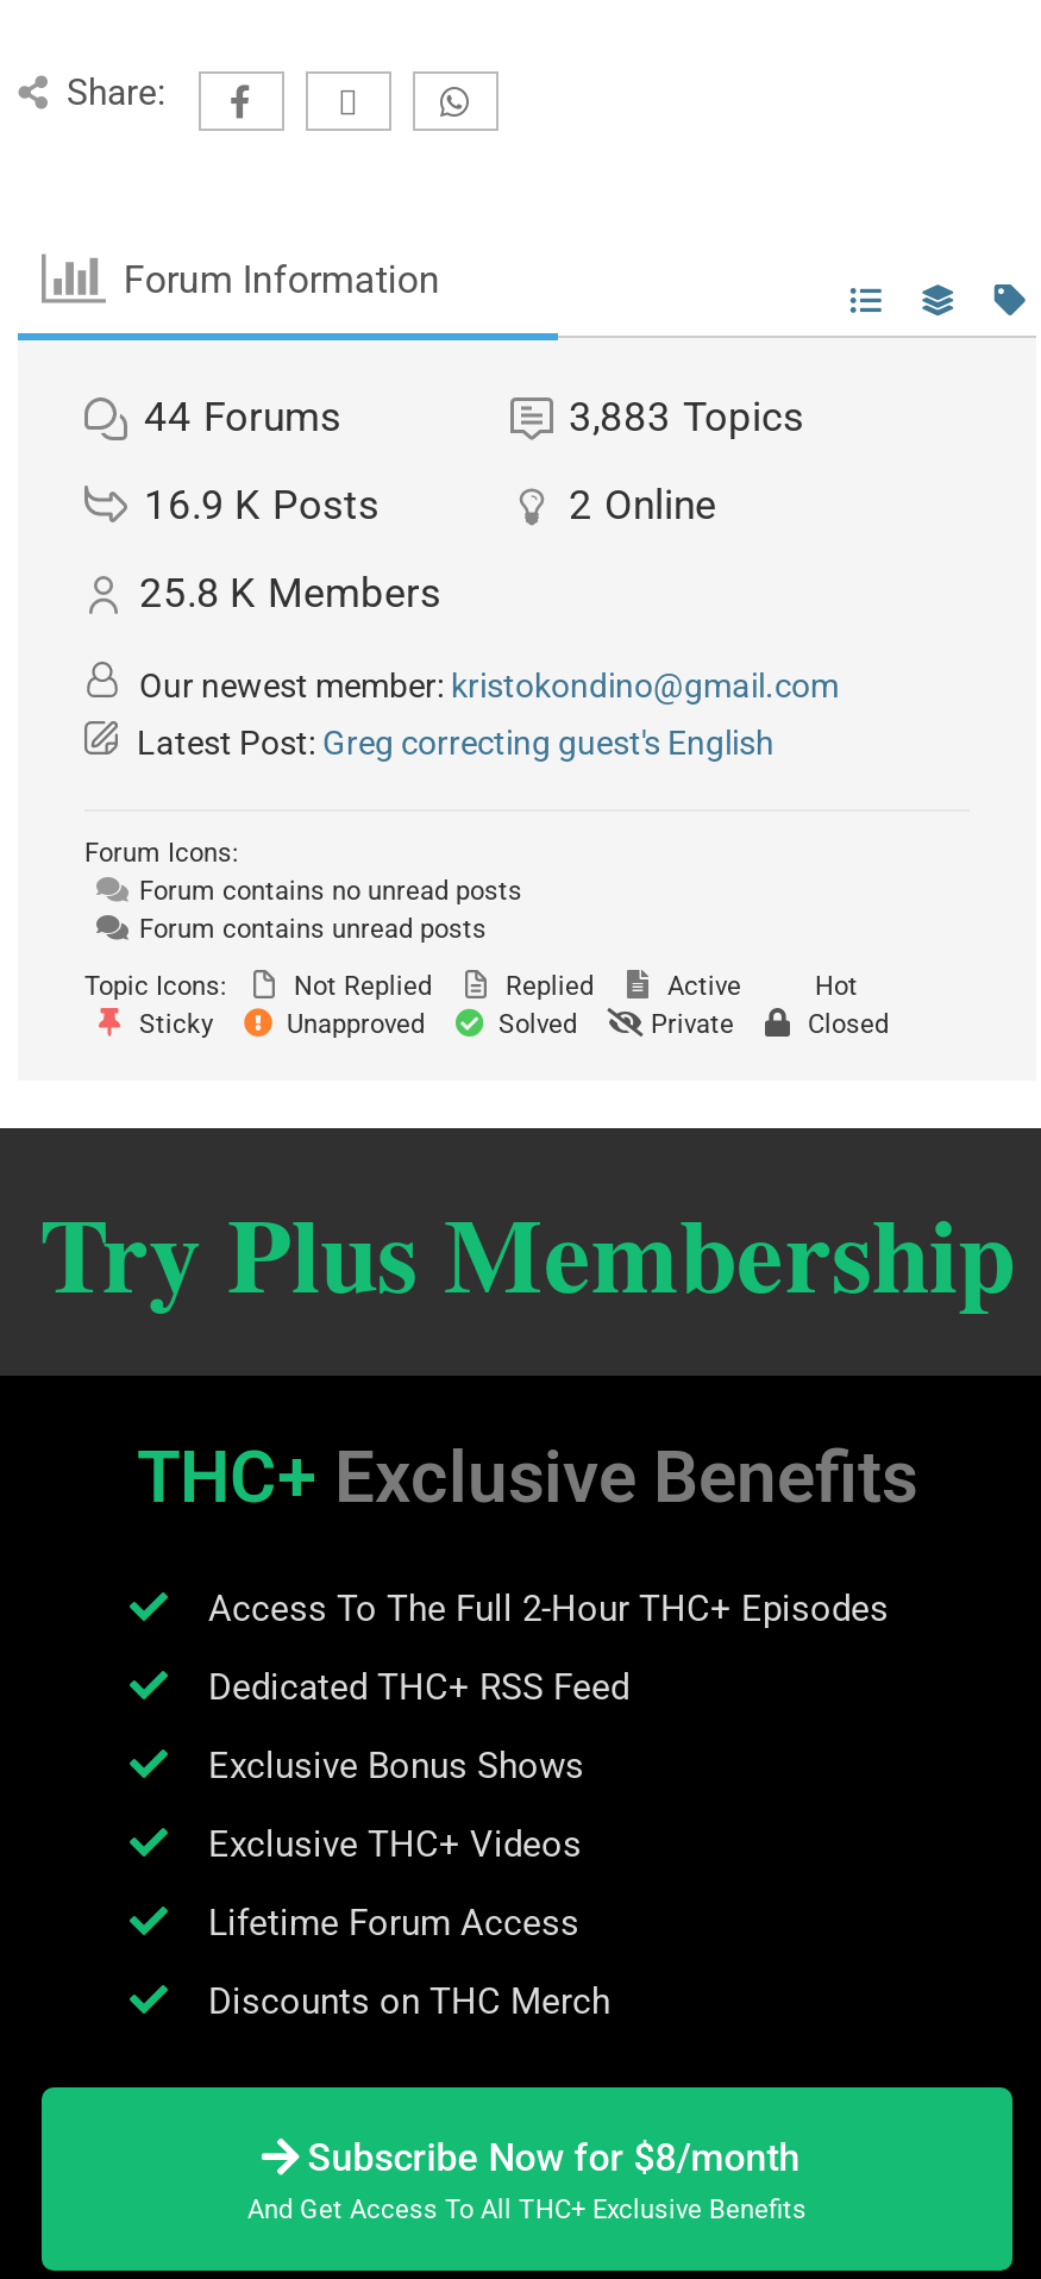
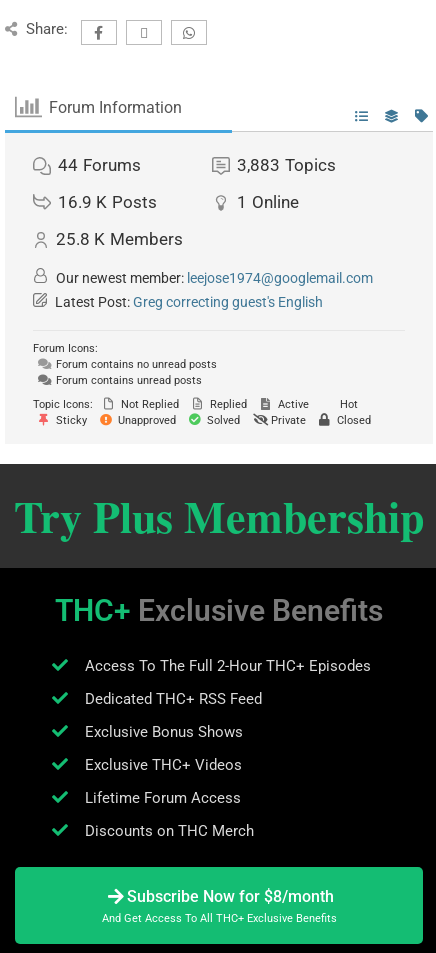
- 2 Online
+ 1 Online

- Our newest member: kristokondino@gmail.com
+ Our newest member: leejose1974@googlemail.com
